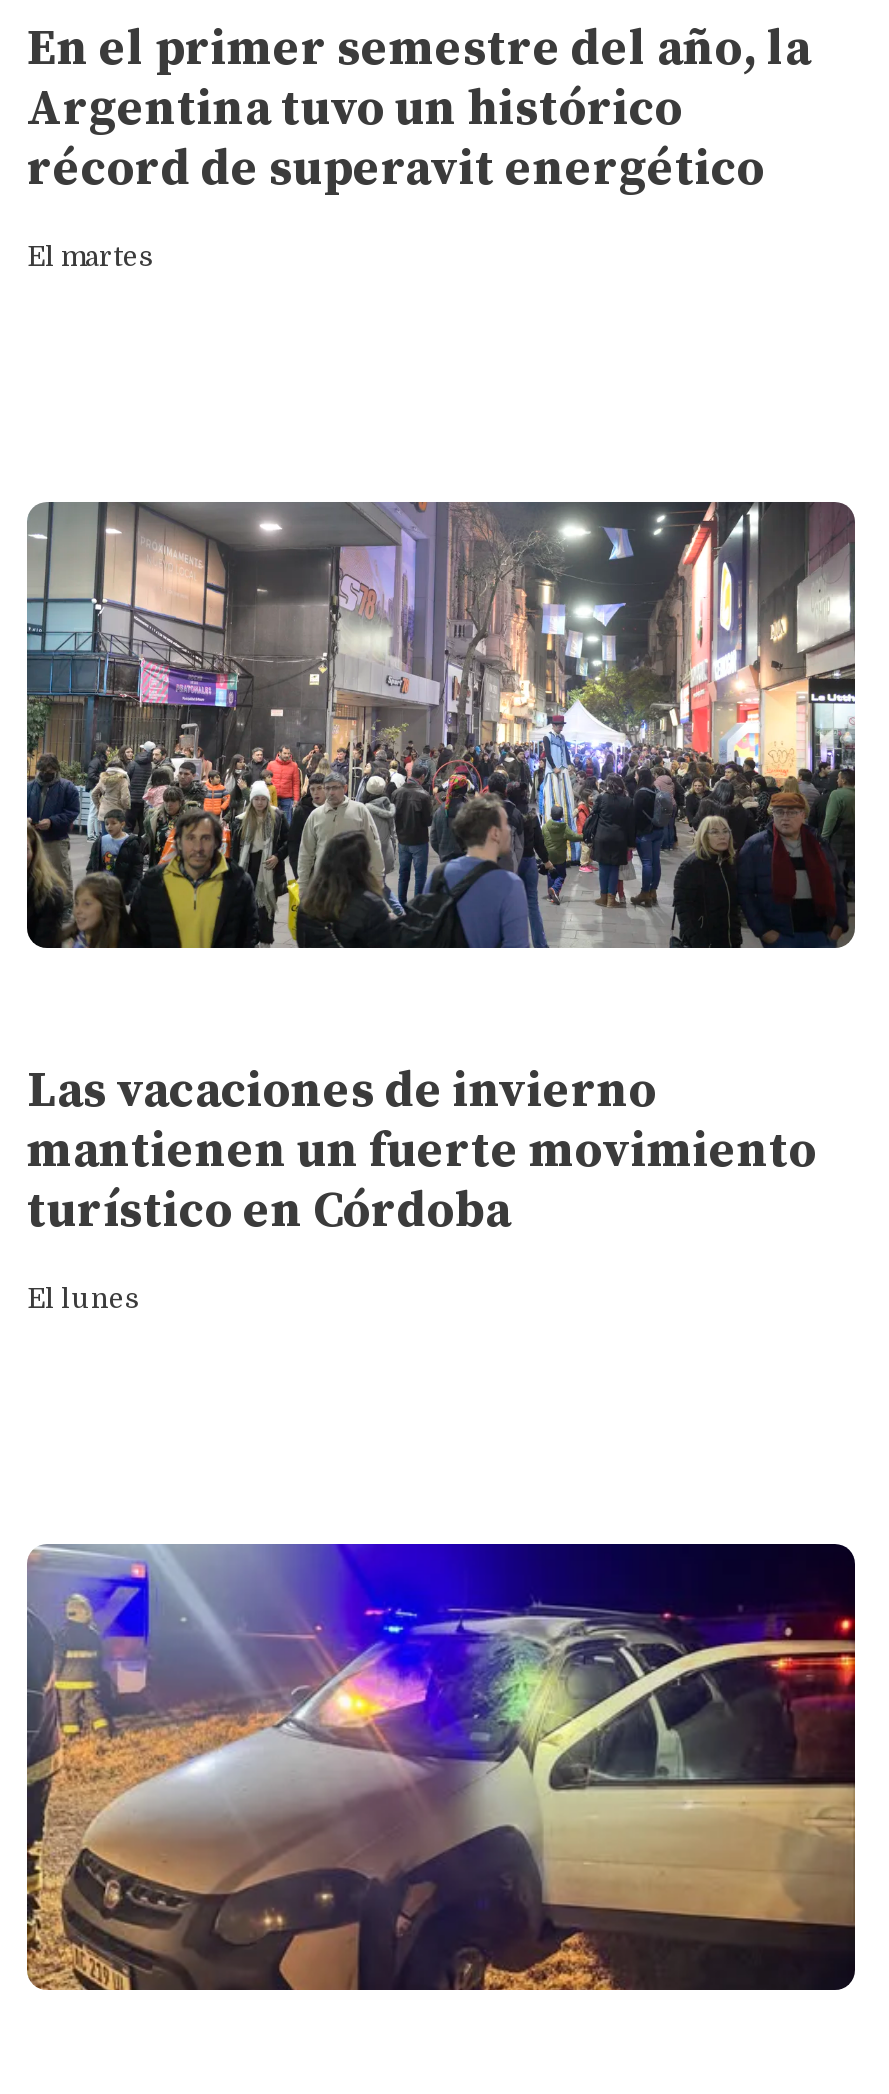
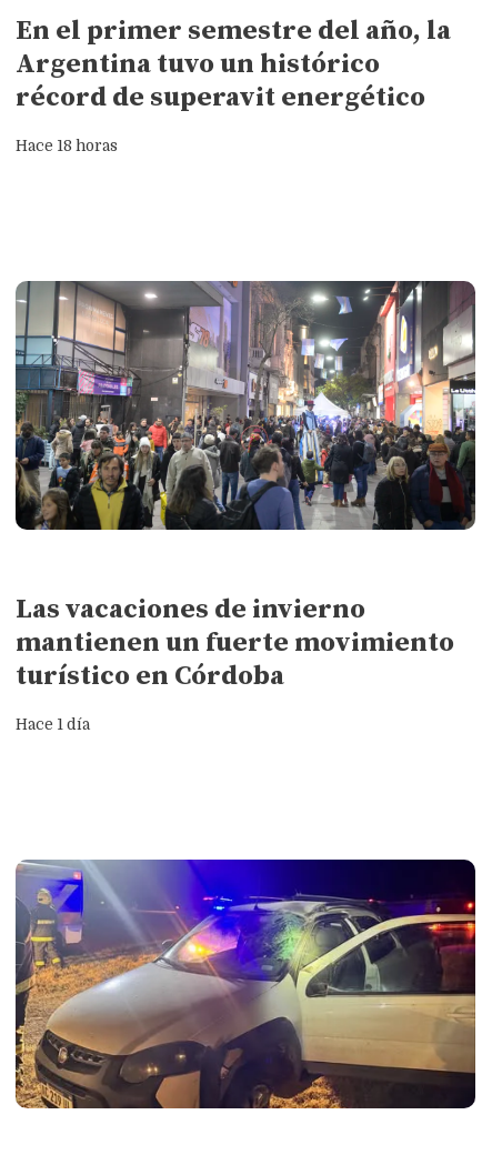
- El martes
+ Hace 18 horas

- El lunes
+ Hace 1 día
